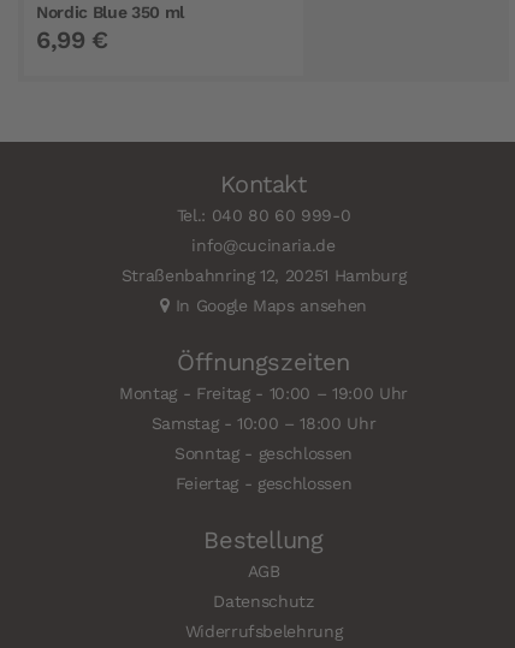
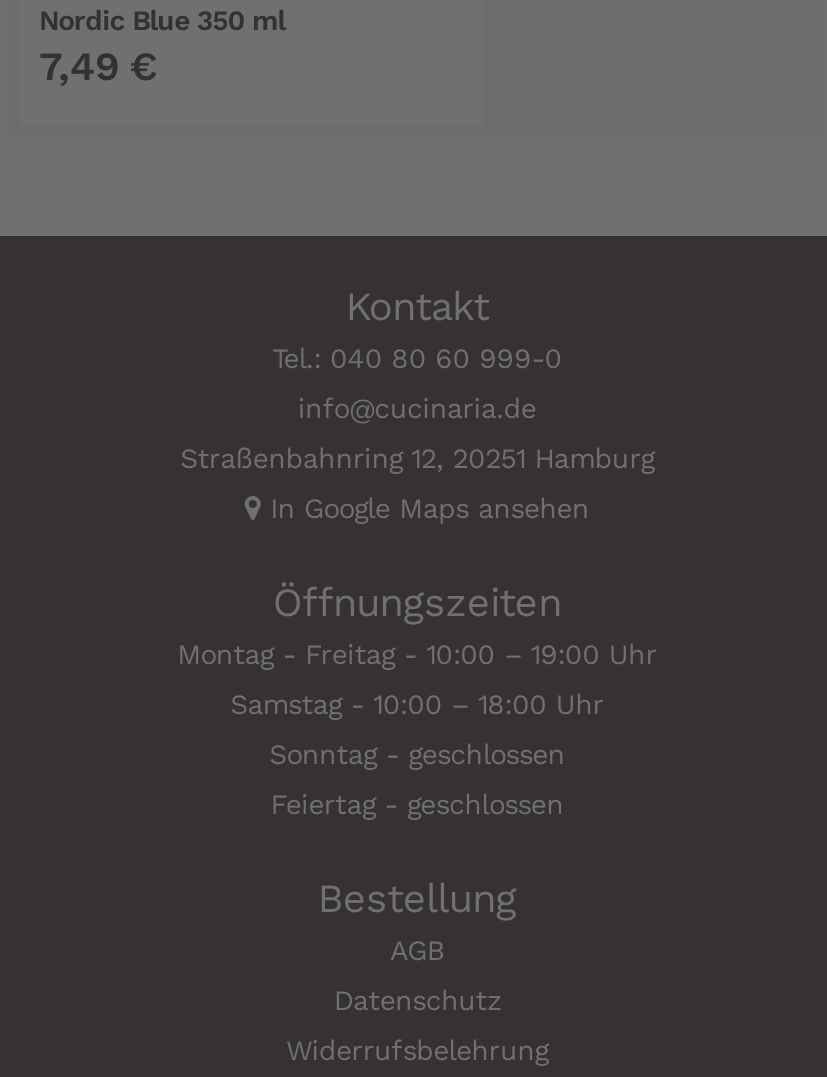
- 6,99 €
+ 7,49 €
